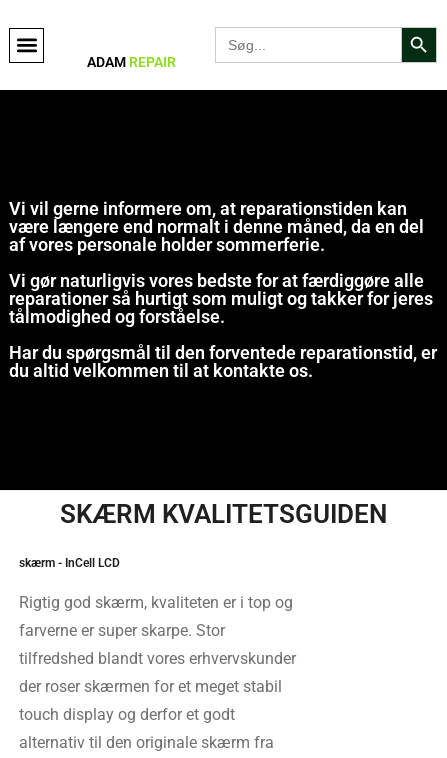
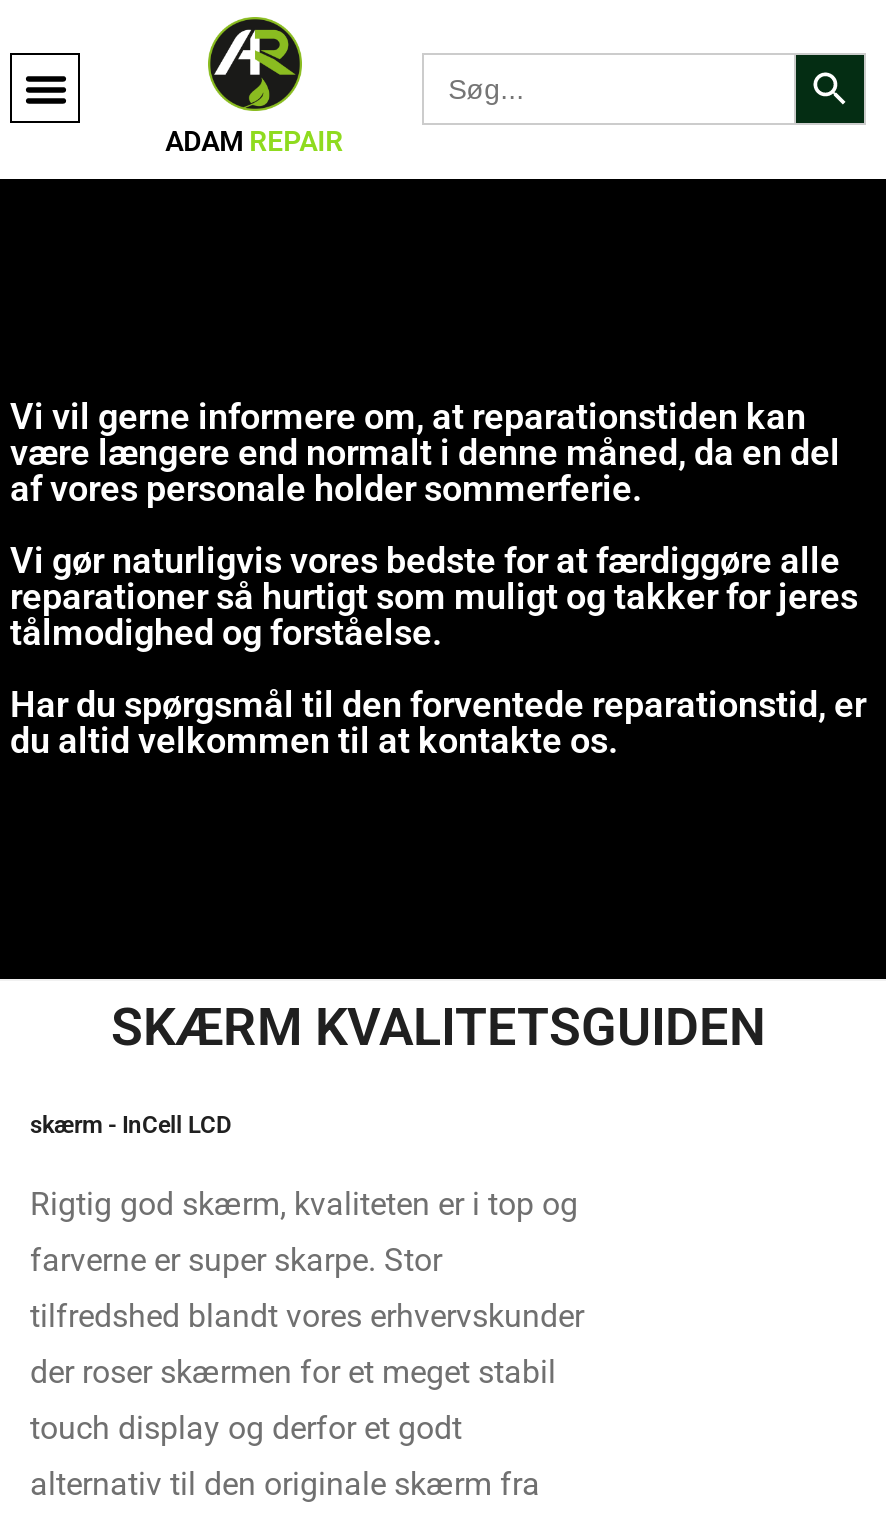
+ [image]
